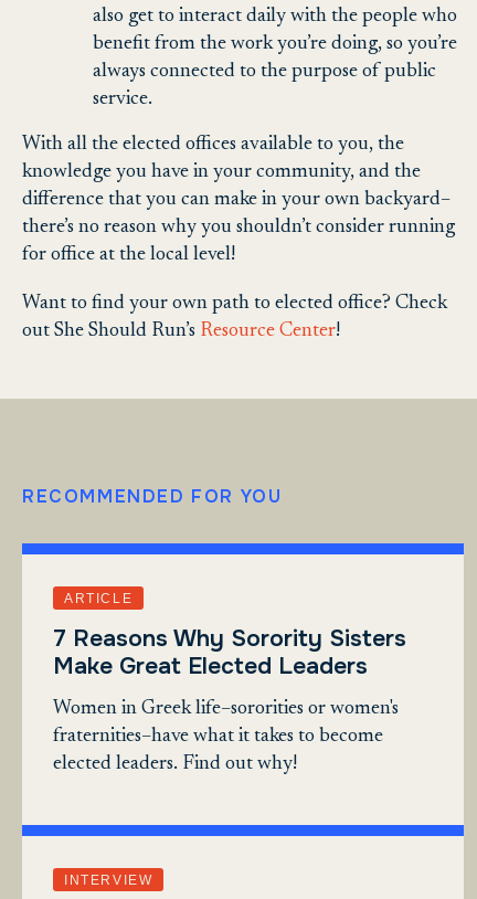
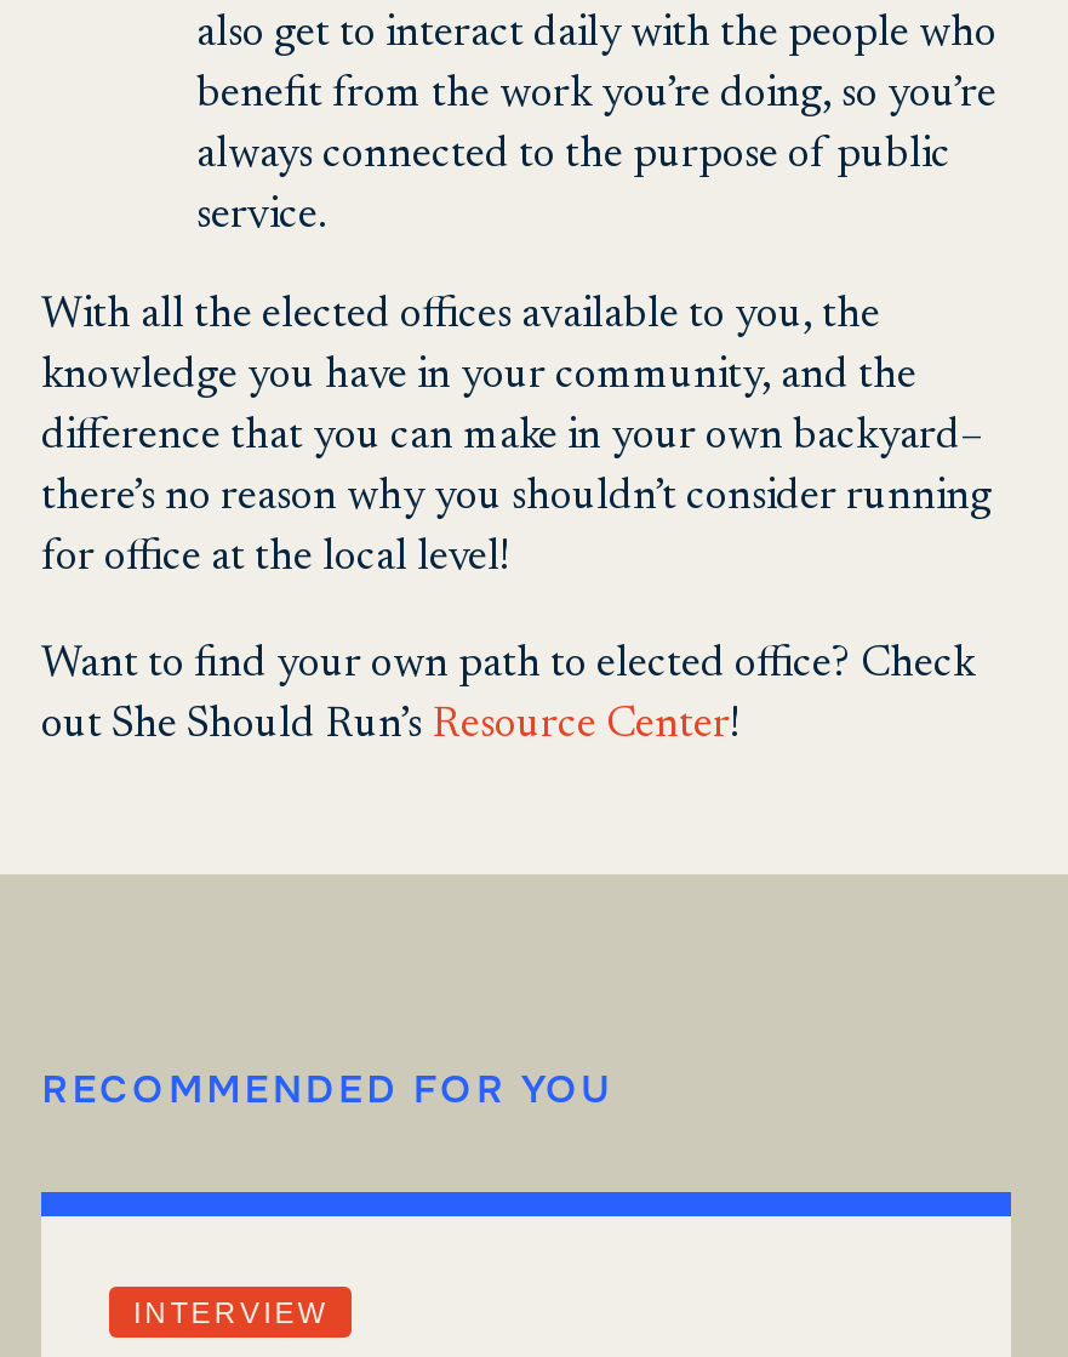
- ARTICLE
- 7 Reasons Why Sorority Sisters
- Make Great Elected Leaders
- Women in Greek life–sororities or women's
- fraternities–have what it takes to become
- elected leaders. Find out why!
